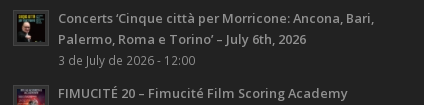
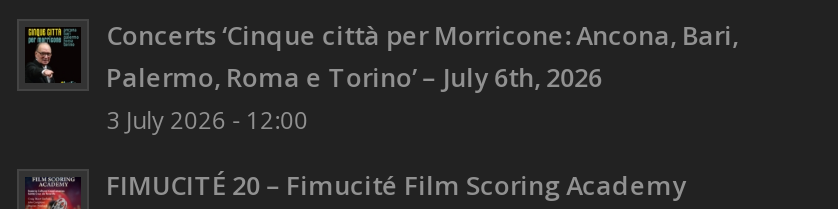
- 3 de July de 2026 - 12:00
+ 3 July 2026 - 12:00
